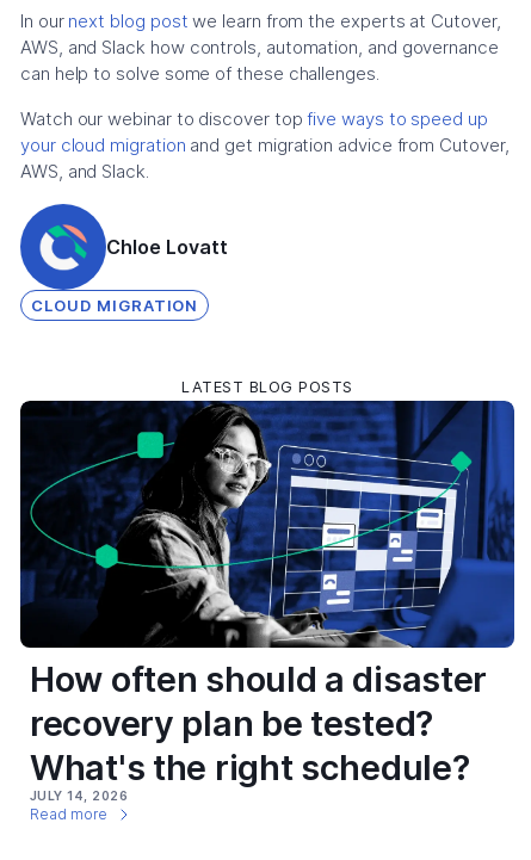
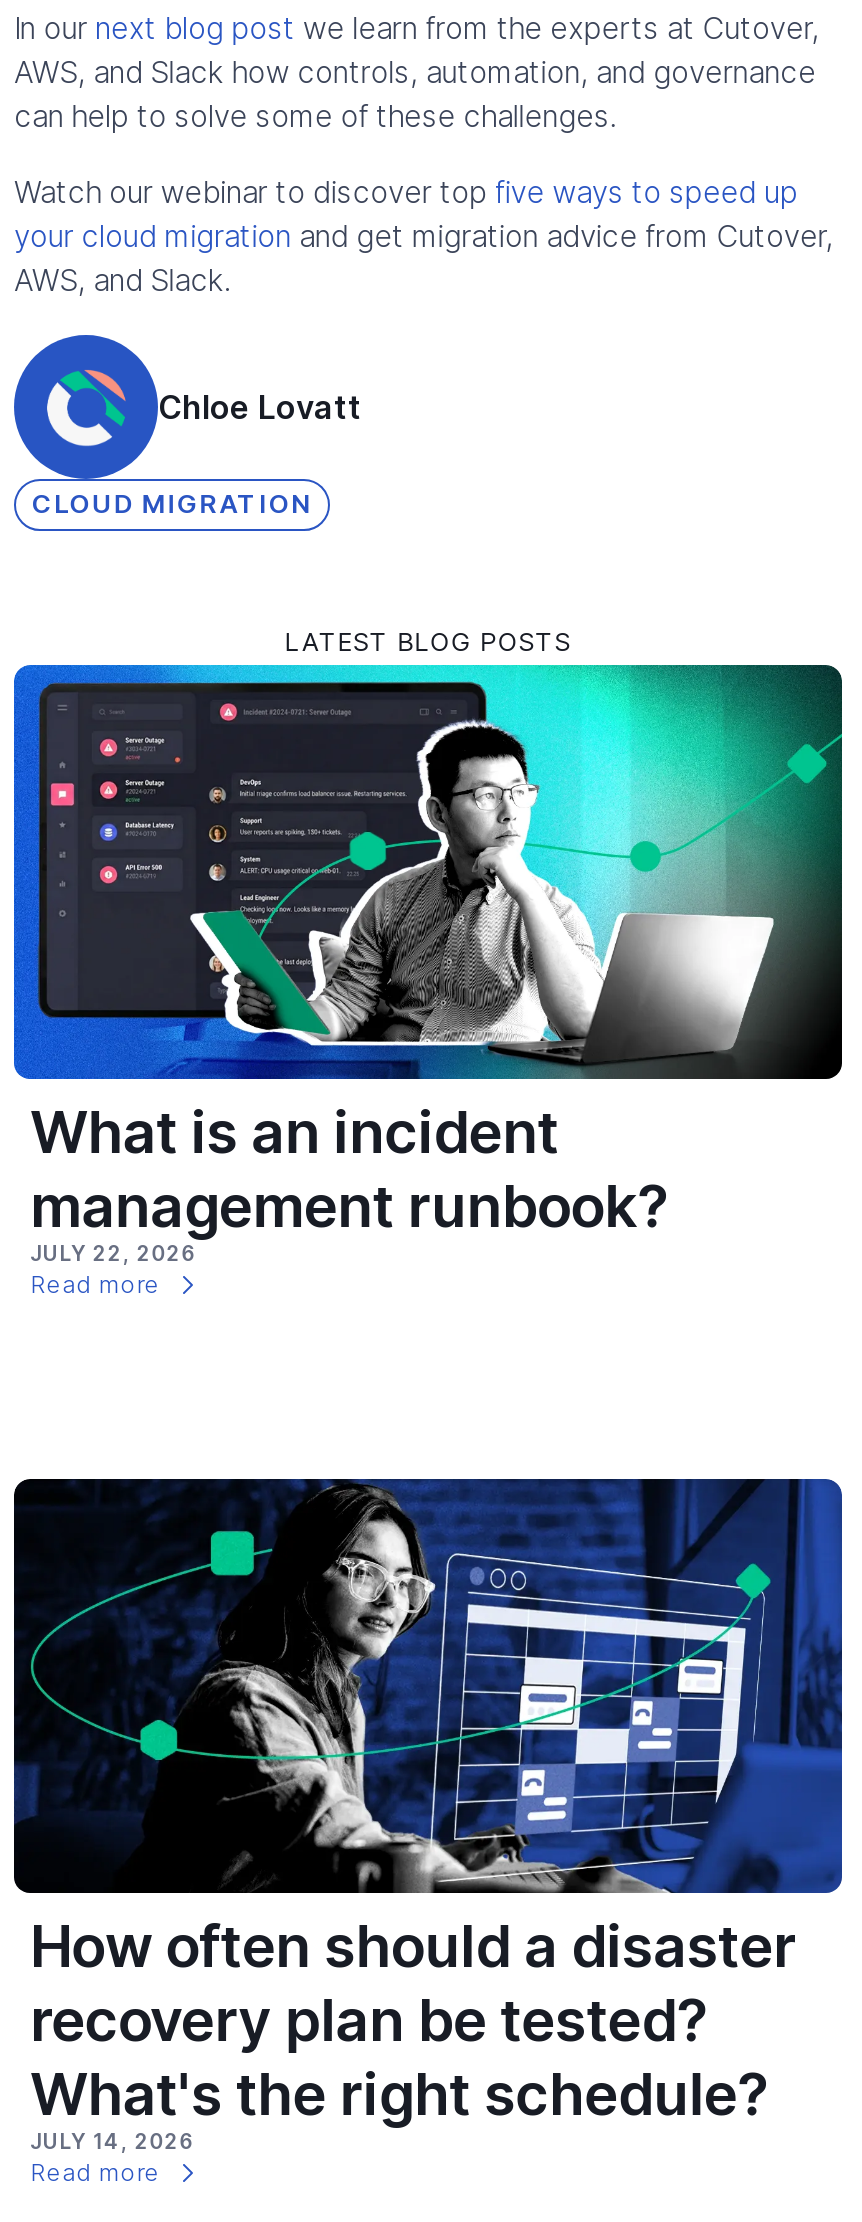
+ [image]
+ What is an incident
+ management runbook?
+ JULY 22, 2026
+ Read more
